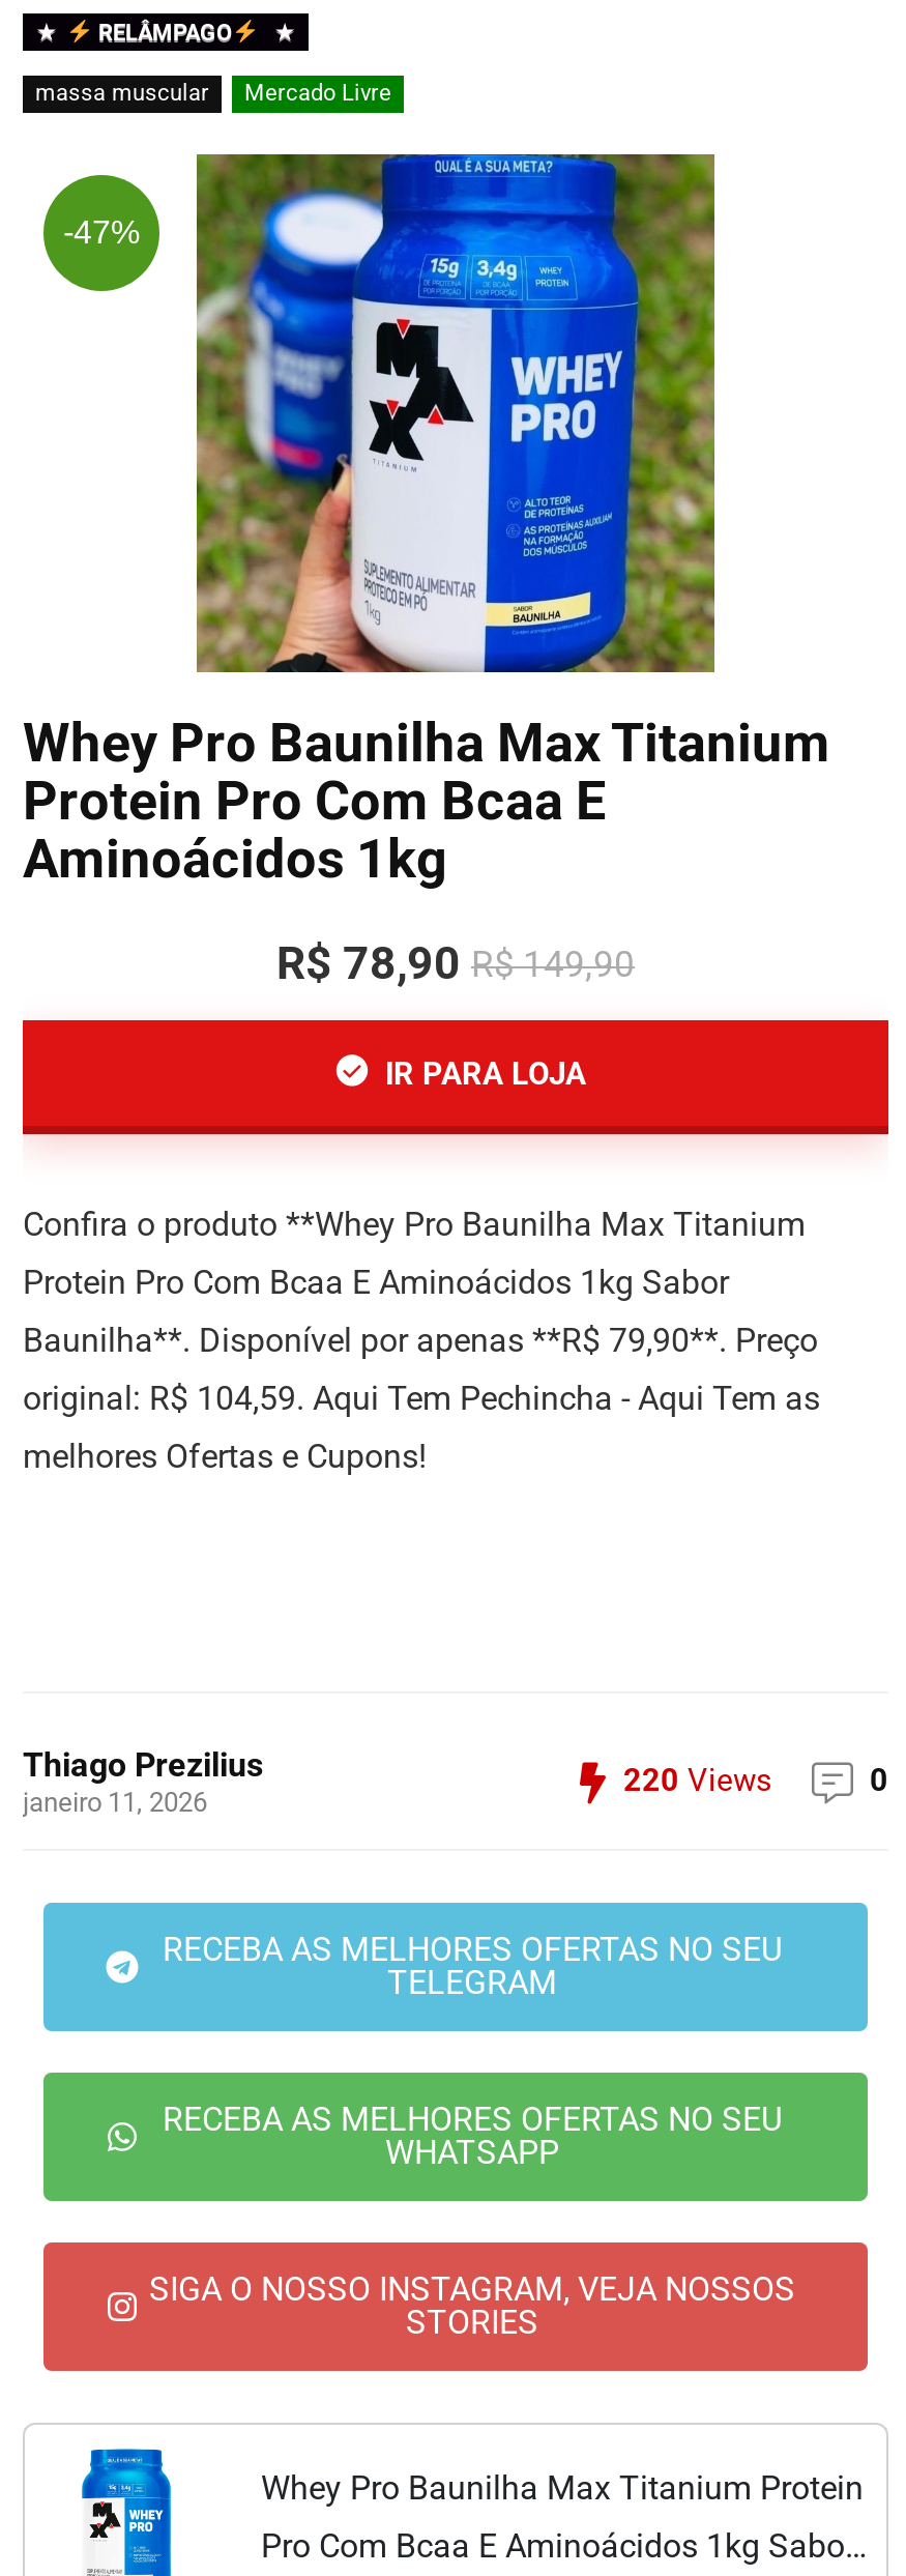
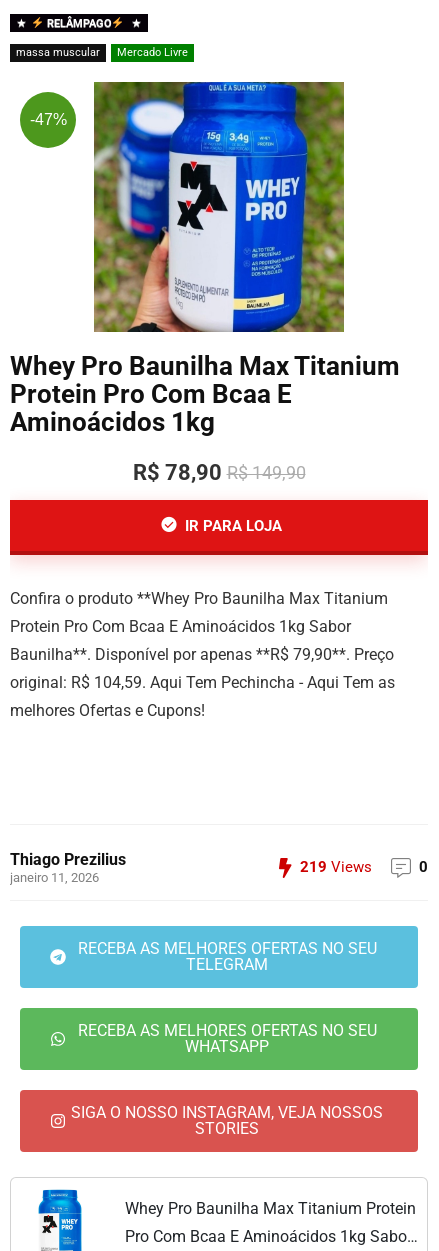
- 220 Views
+ 219 Views
